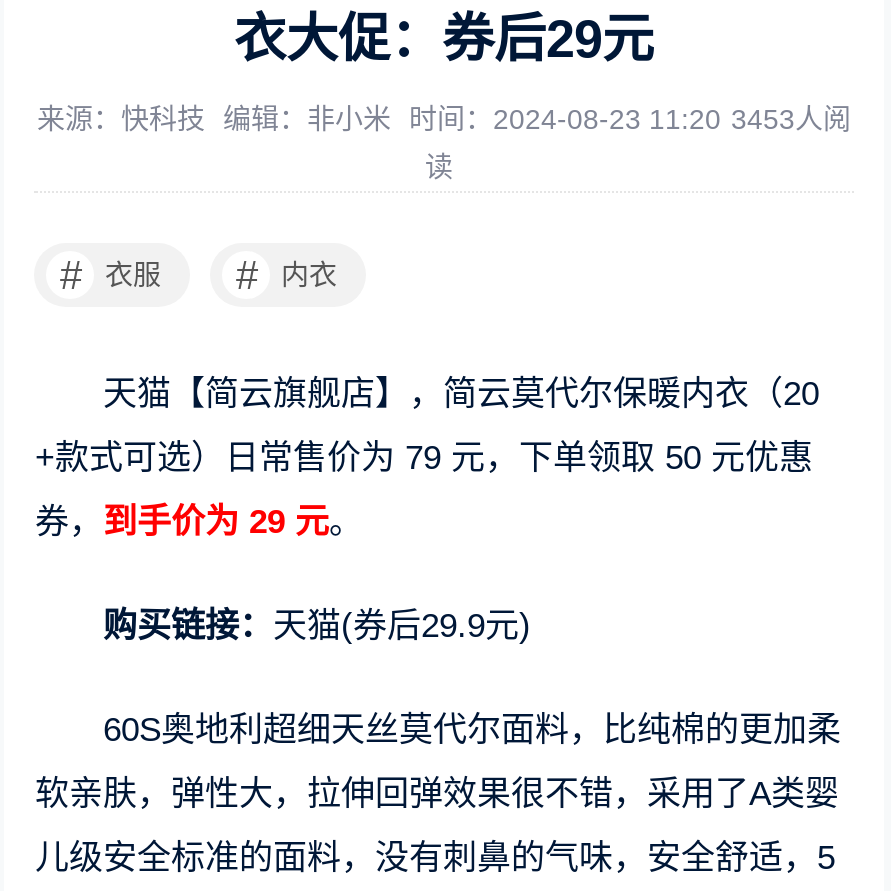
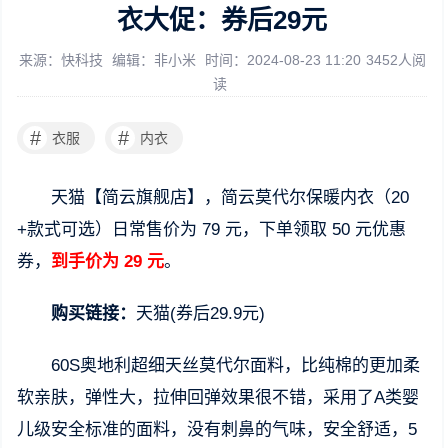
- 来源：快科技 编辑：非小米 时间：2024-08-23 11:20 3453人阅
+ 来源：快科技 编辑：非小米 时间：2024-08-23 11:20 3452人阅
